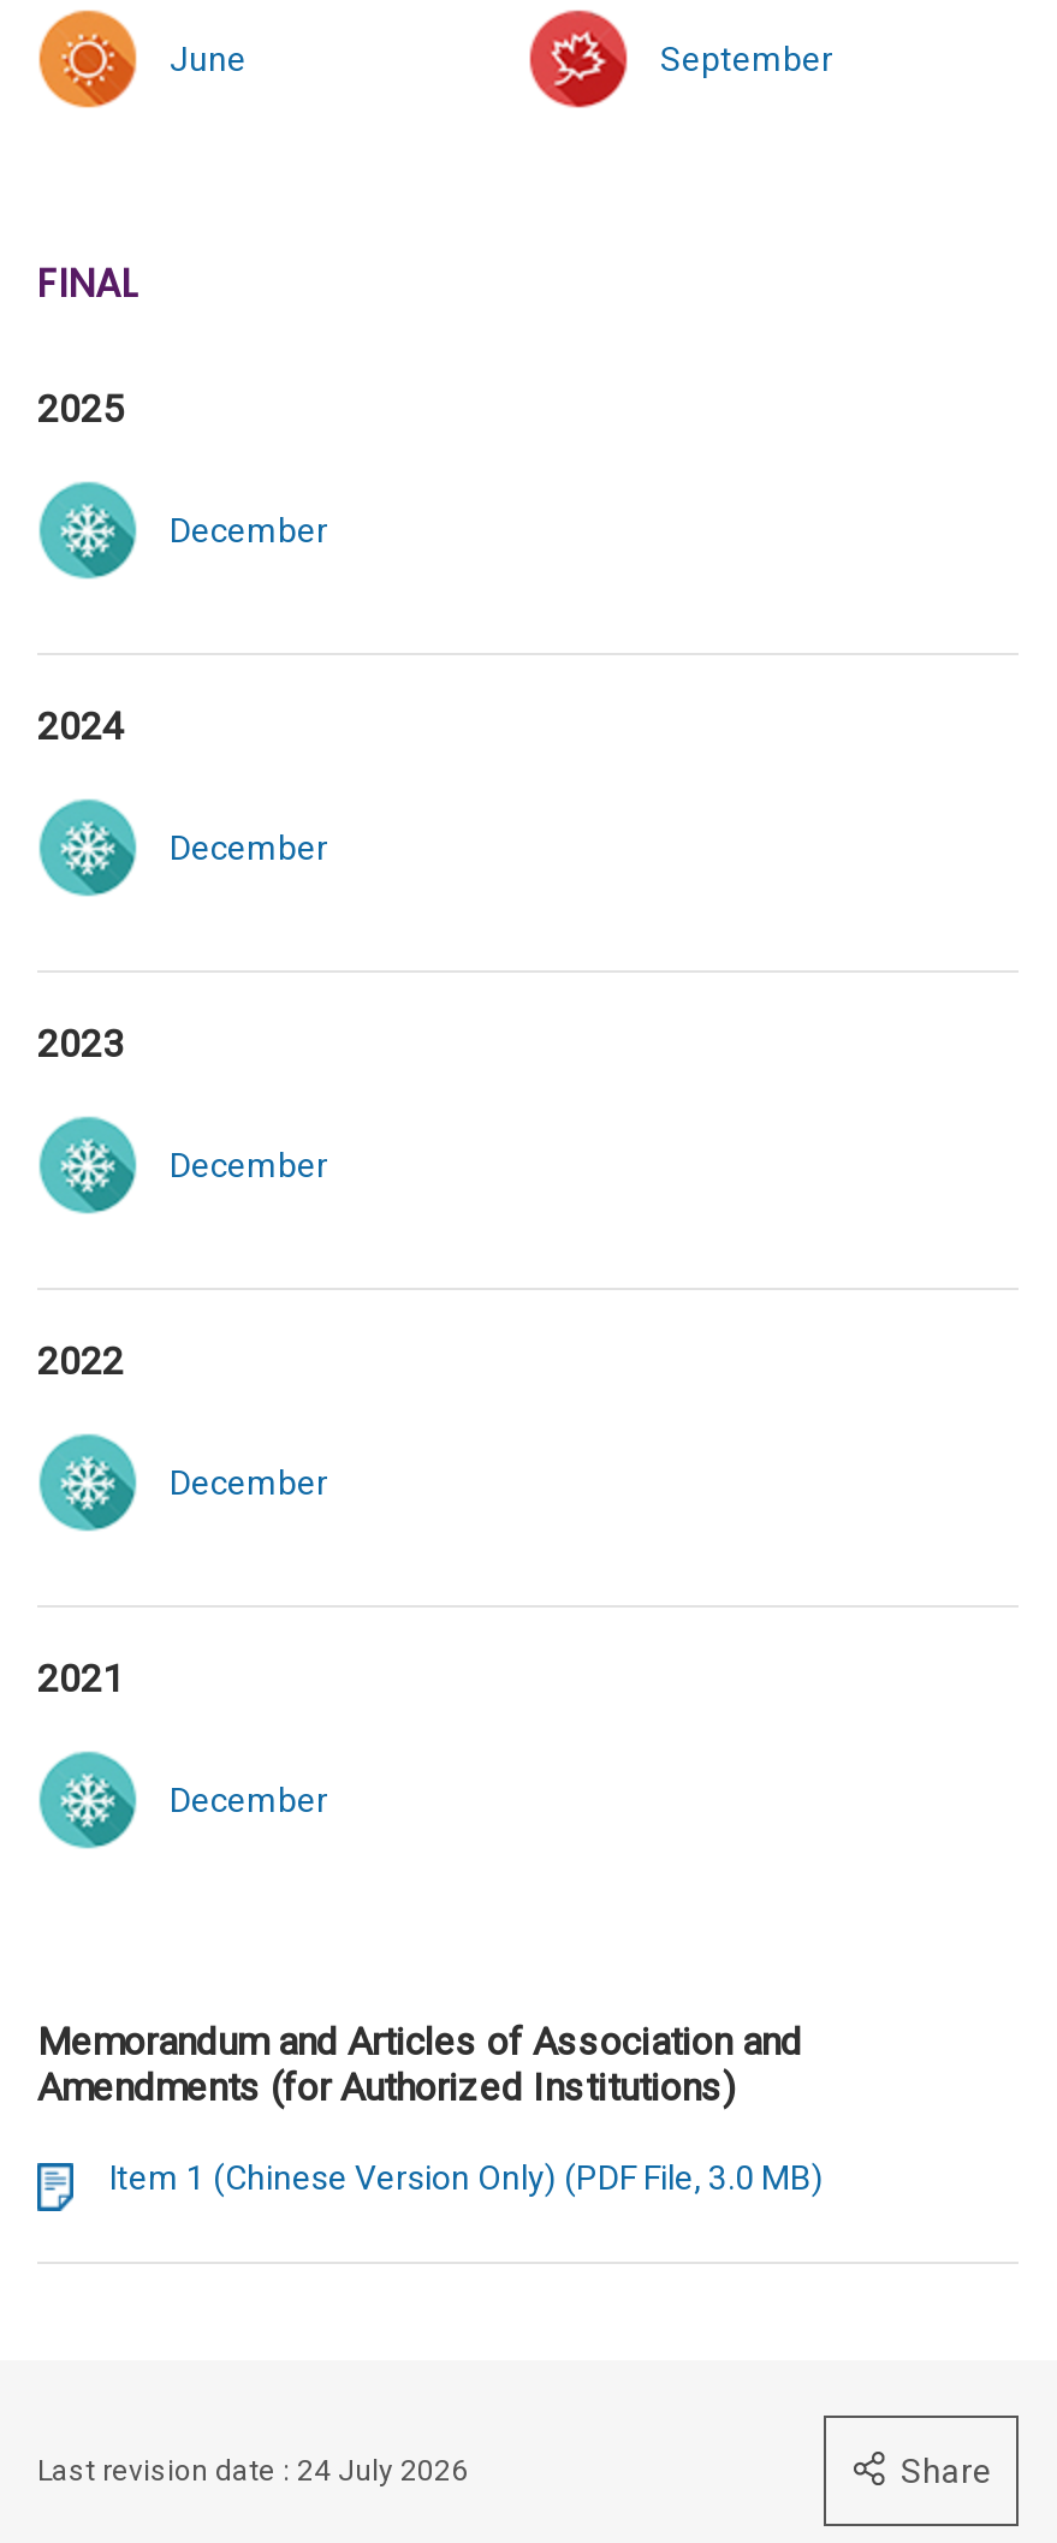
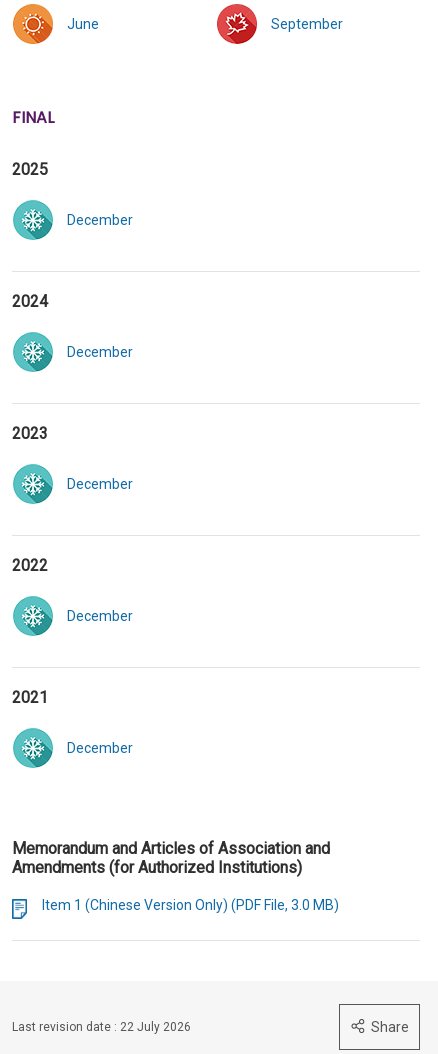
- Last revision date : 24 July 2026
+ Last revision date : 22 July 2026
